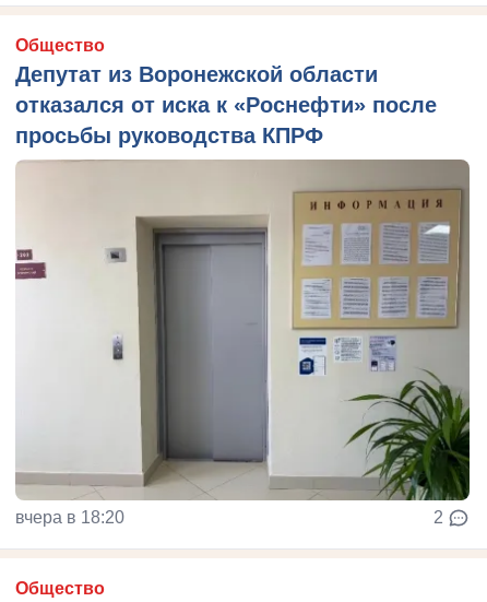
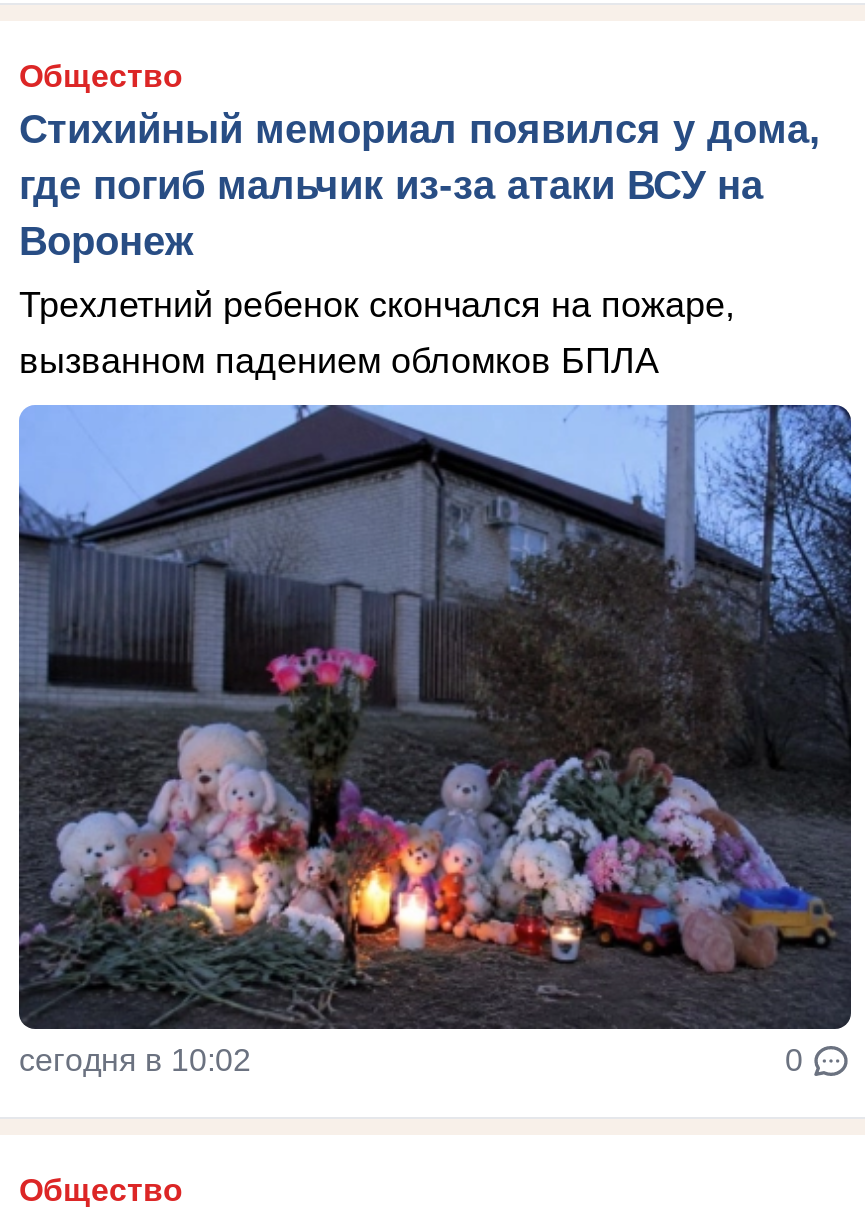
- Депутат из Воронежской области
- отказался от иска к «Роснефти» после
- просьбы руководства КПРФ
+ Стихийный мемориал появился у дома,
+ где погиб мальчик из-за атаки ВСУ на
+ Воронеж
+ Трехлетний ребенок скончался на пожаре,
+ вызванном падением обломков БПЛА

- [image]
- вчера в 18:20
- 2
+ [image]
+ сегодня в 10:02
+ 0
